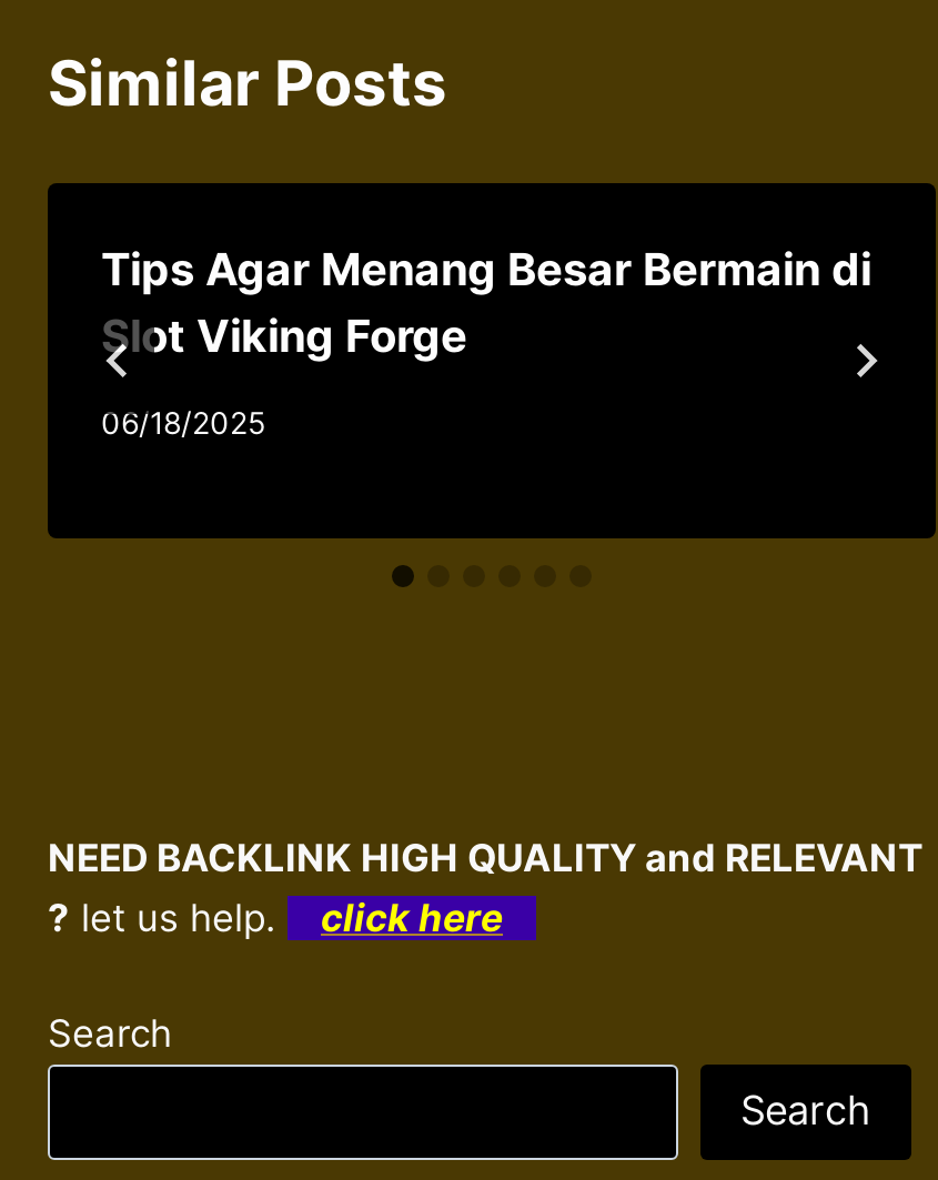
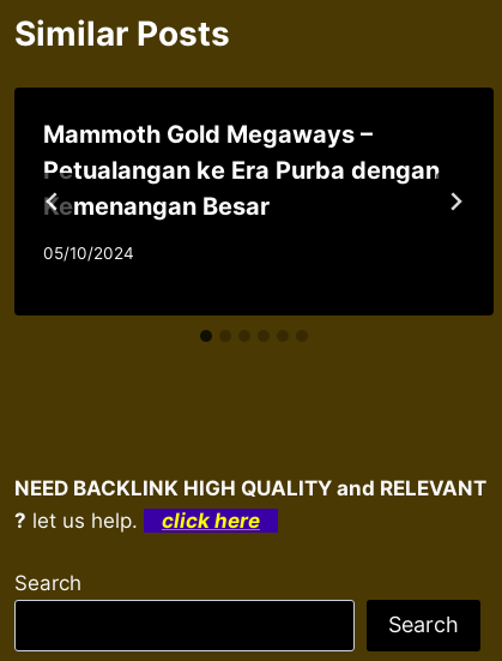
- Tips Agar Menang Besar Bermain di
- Slot Viking Forge
+ Mammoth Gold Megaways –
+ Petualangan ke Era Purba dengan
+ Kemenangan Besar

- 06/18/2025
+ 05/10/2024
